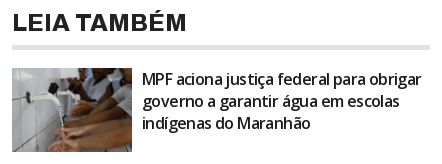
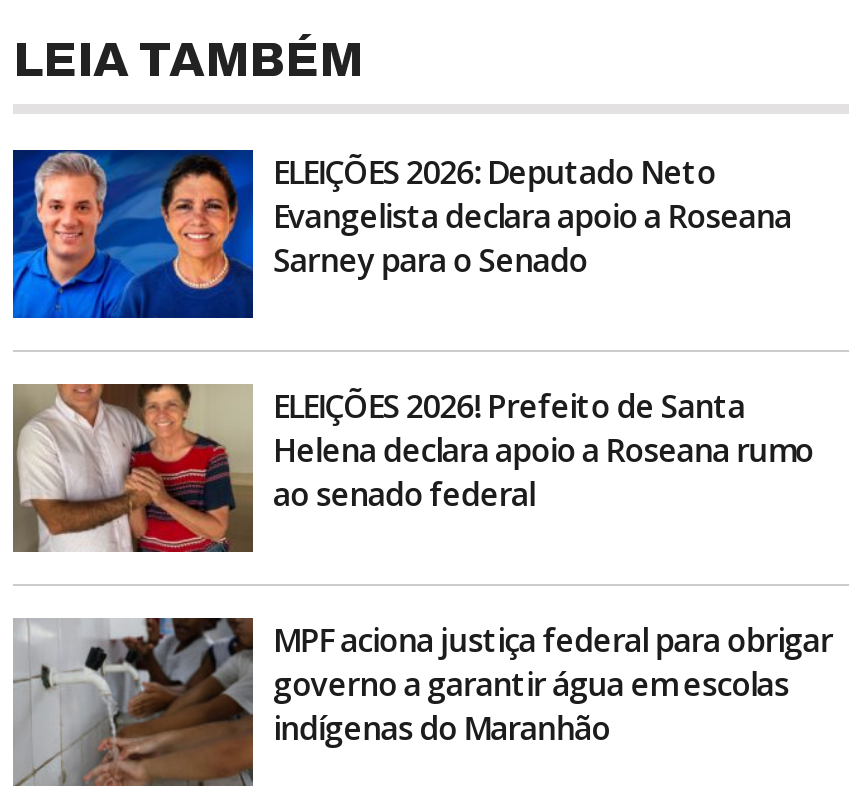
+ [image]
+ ELEIÇÕES 2026: Deputado Neto
+ Evangelista declara apoio a Roseana
+ Sarney para o Senado
+ ELEIÇÕES 2026! Prefeito de Santa
+ Helena declara apoio a Roseana rumo
+ ao senado federal

+ [image]
